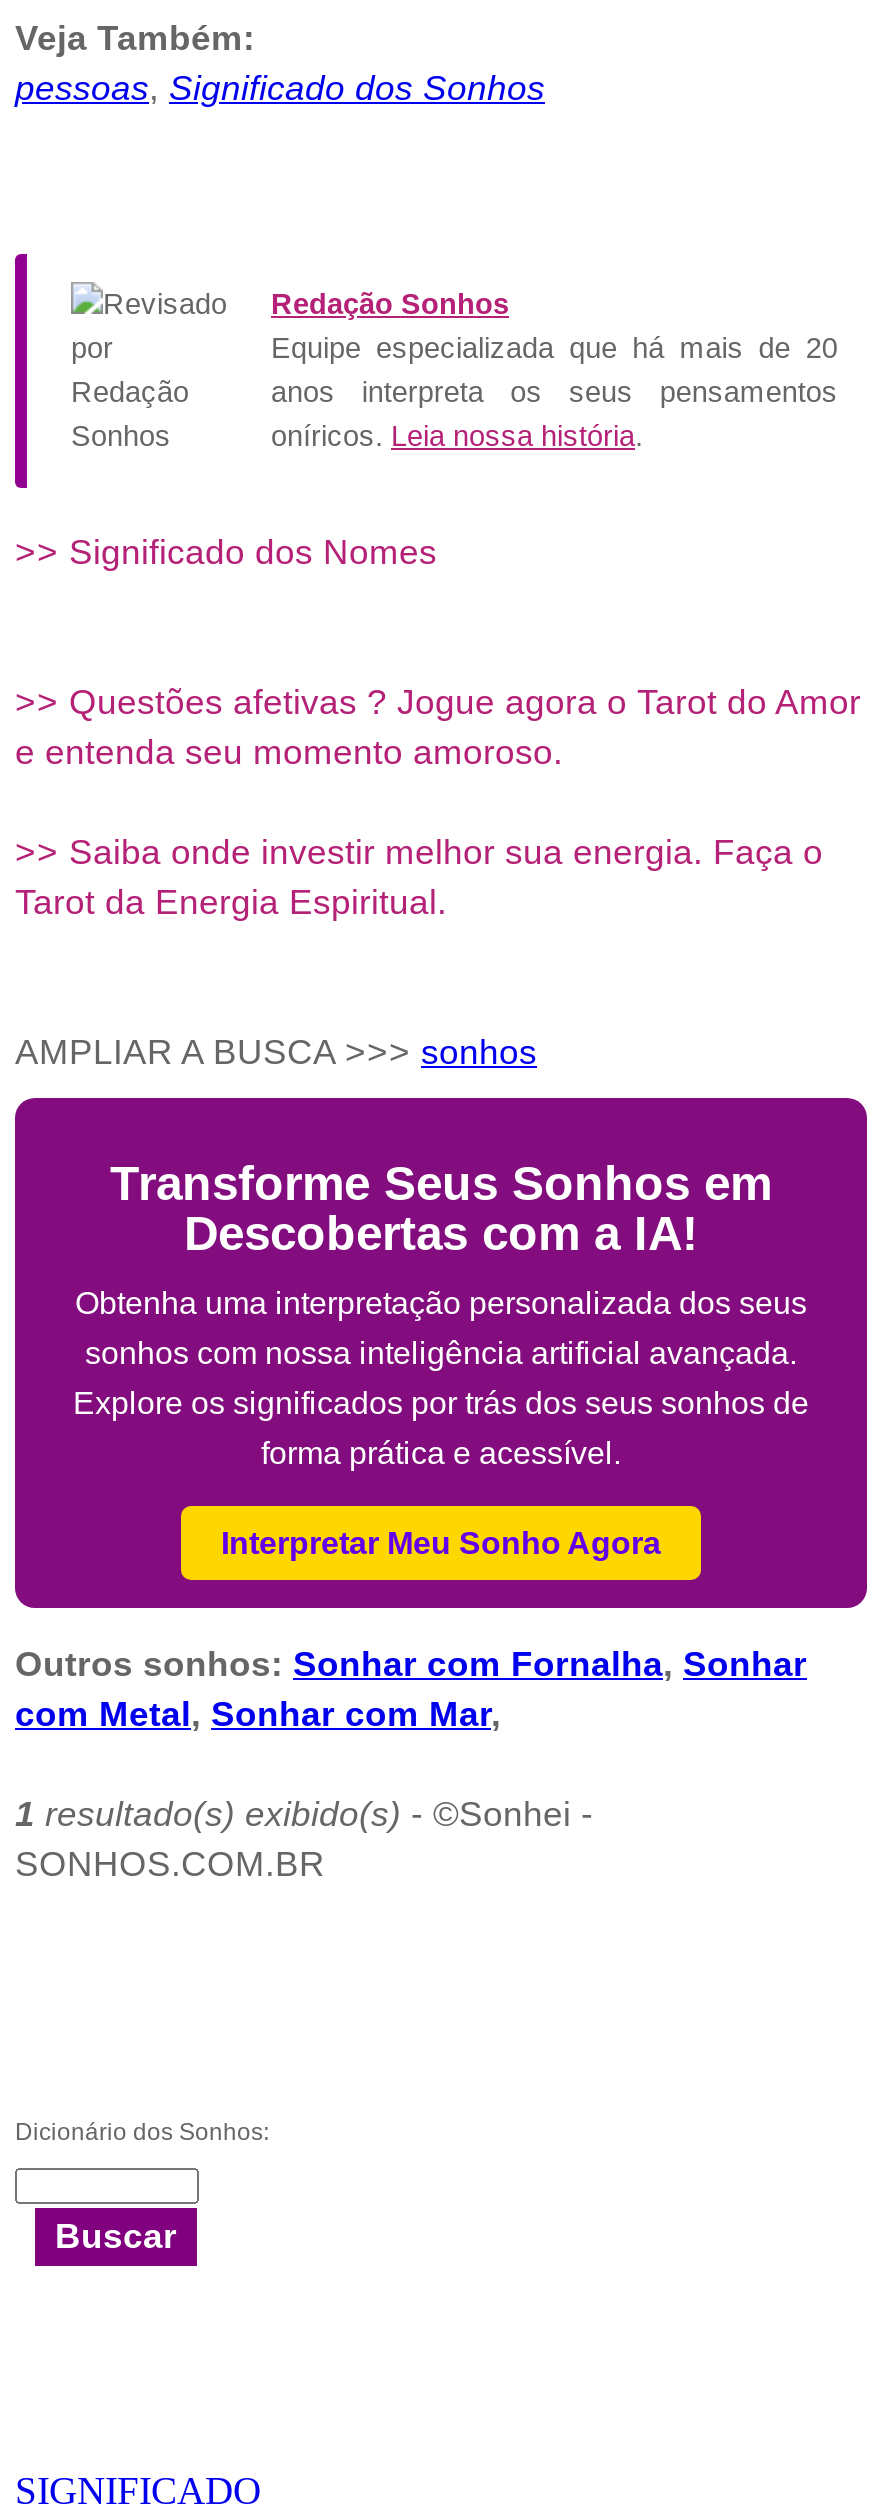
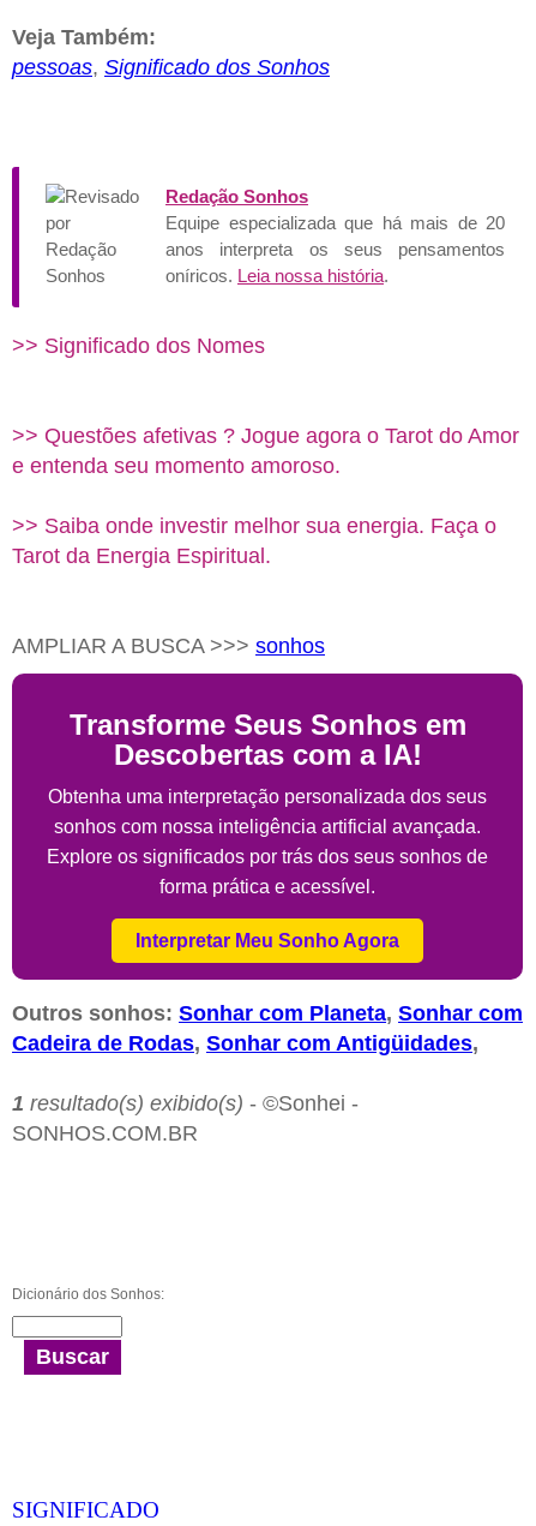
- Outros sonhos: Sonhar com Fornalha, Sonhar
- com Metal, Sonhar com Mar,
+ Outros sonhos: Sonhar com Planeta, Sonhar com
+ Cadeira de Rodas, Sonhar com Antigüidades,
